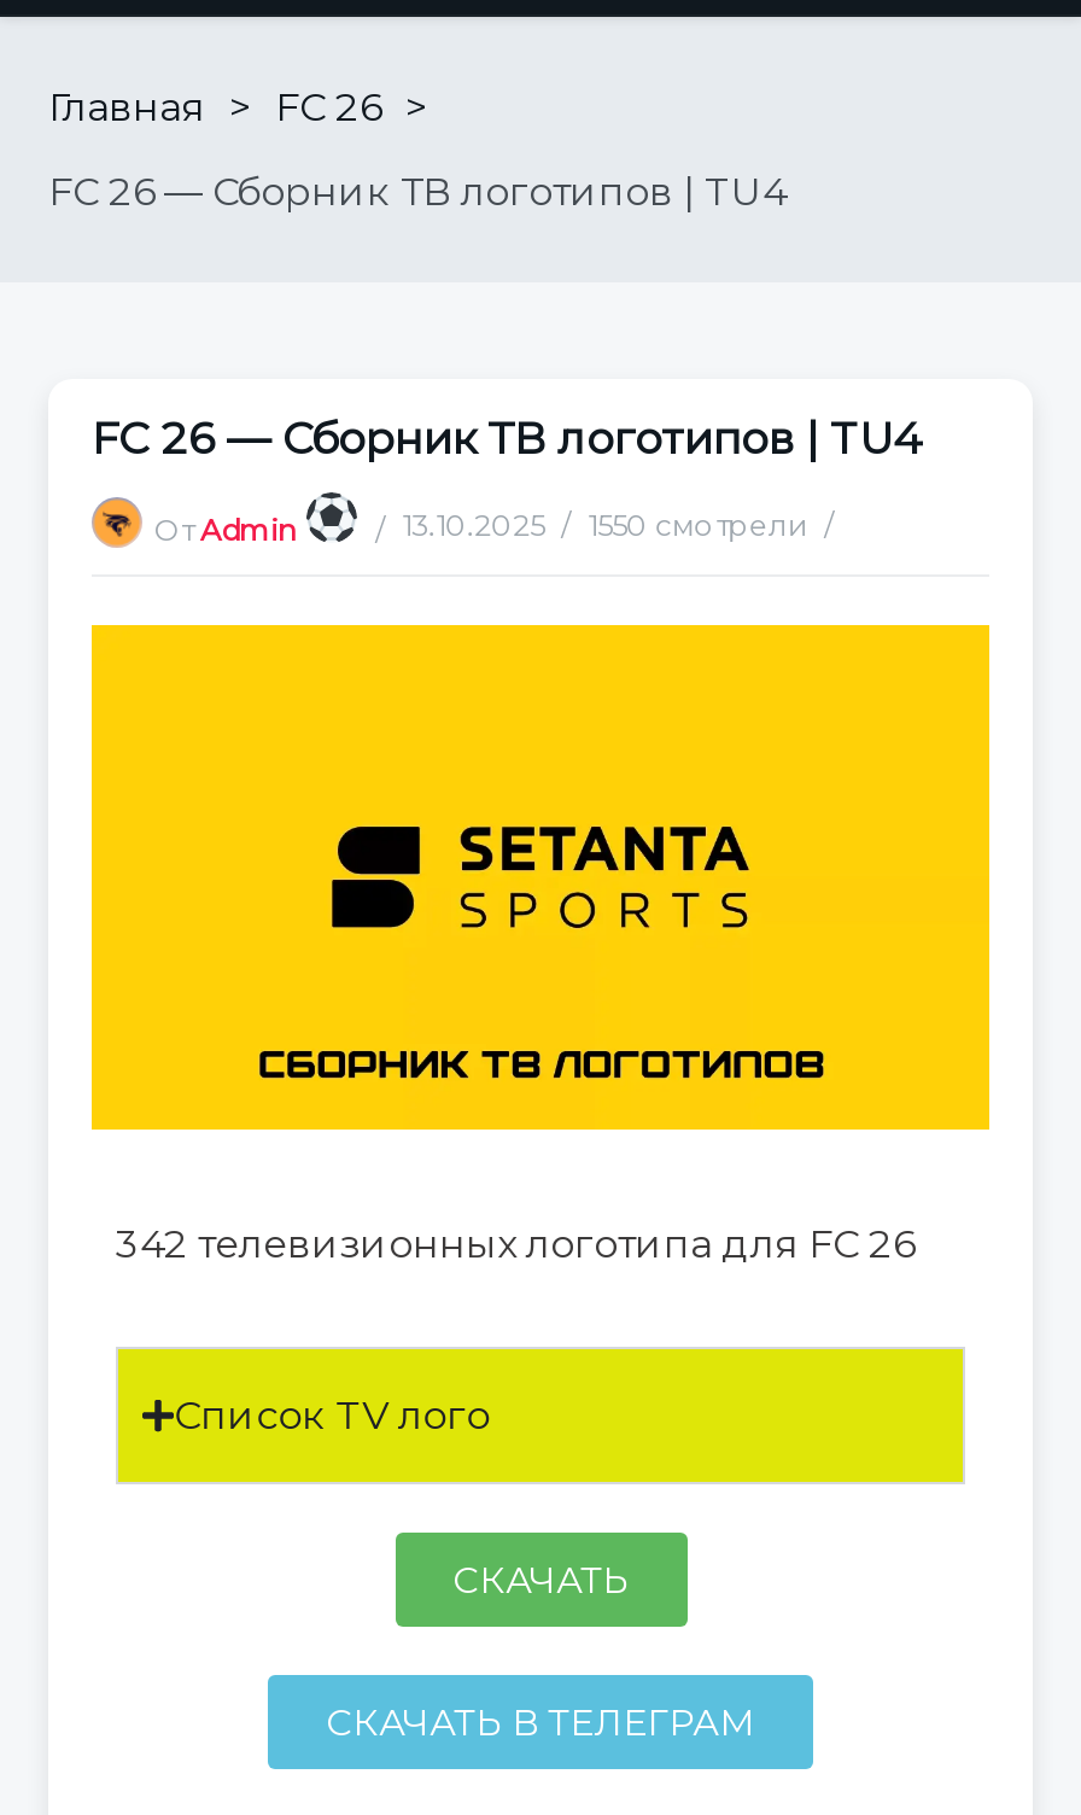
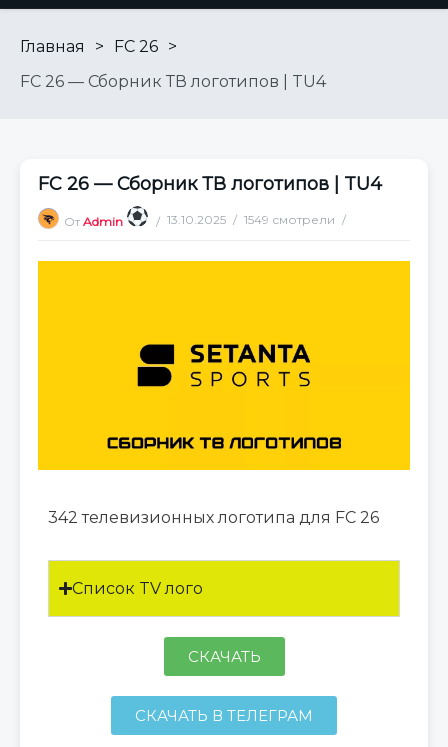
- 13.10.2025 1550 смотрели
+ 13.10.2025 1549 смотрели
